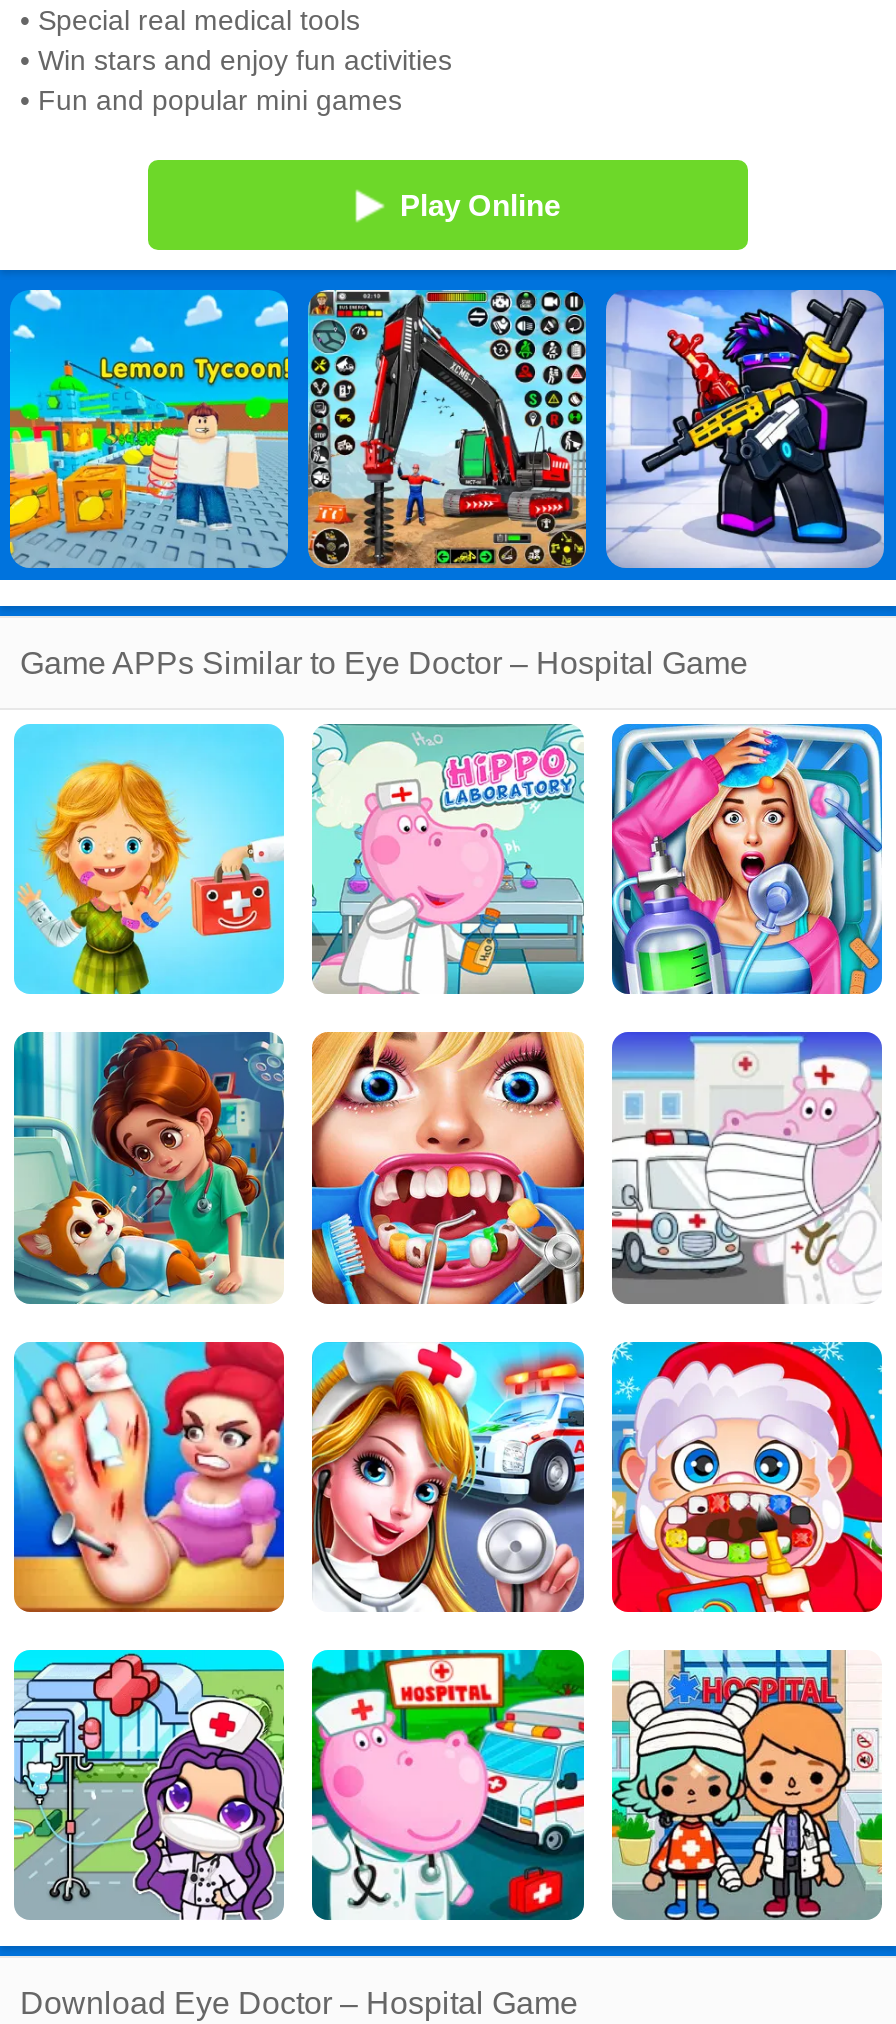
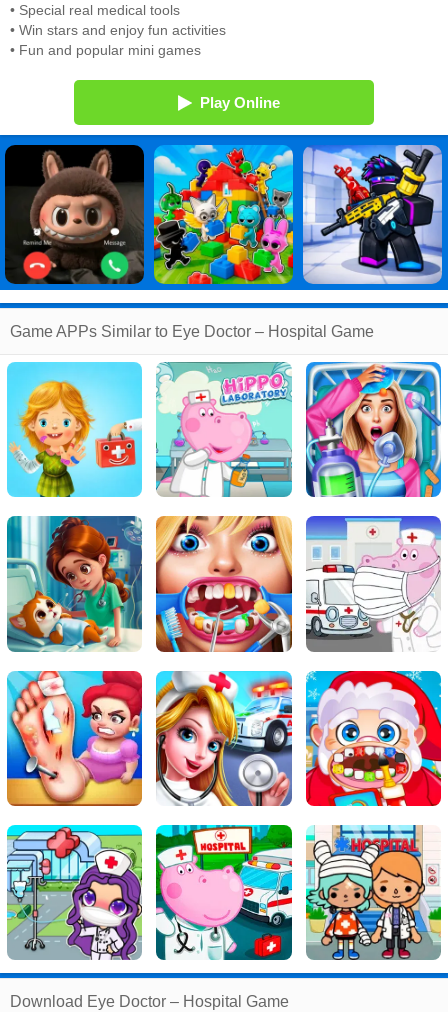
- [image]
+ [image]

- [image]
+ [image]
